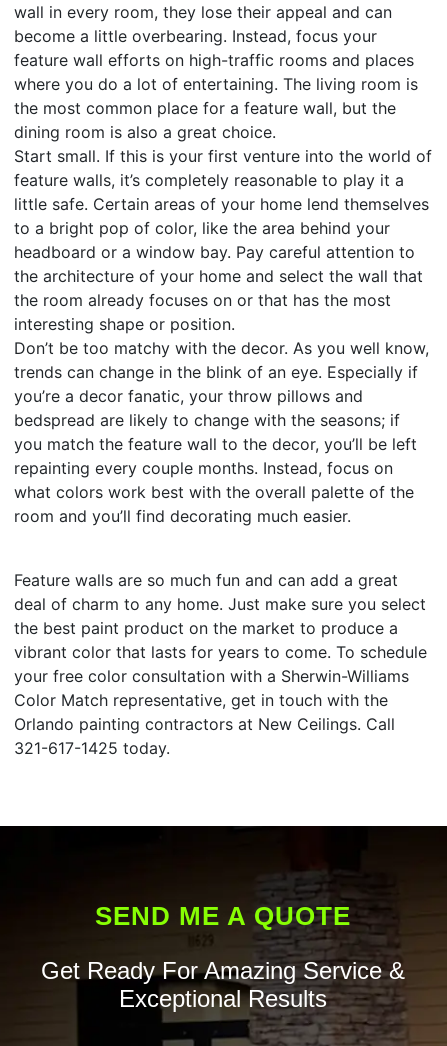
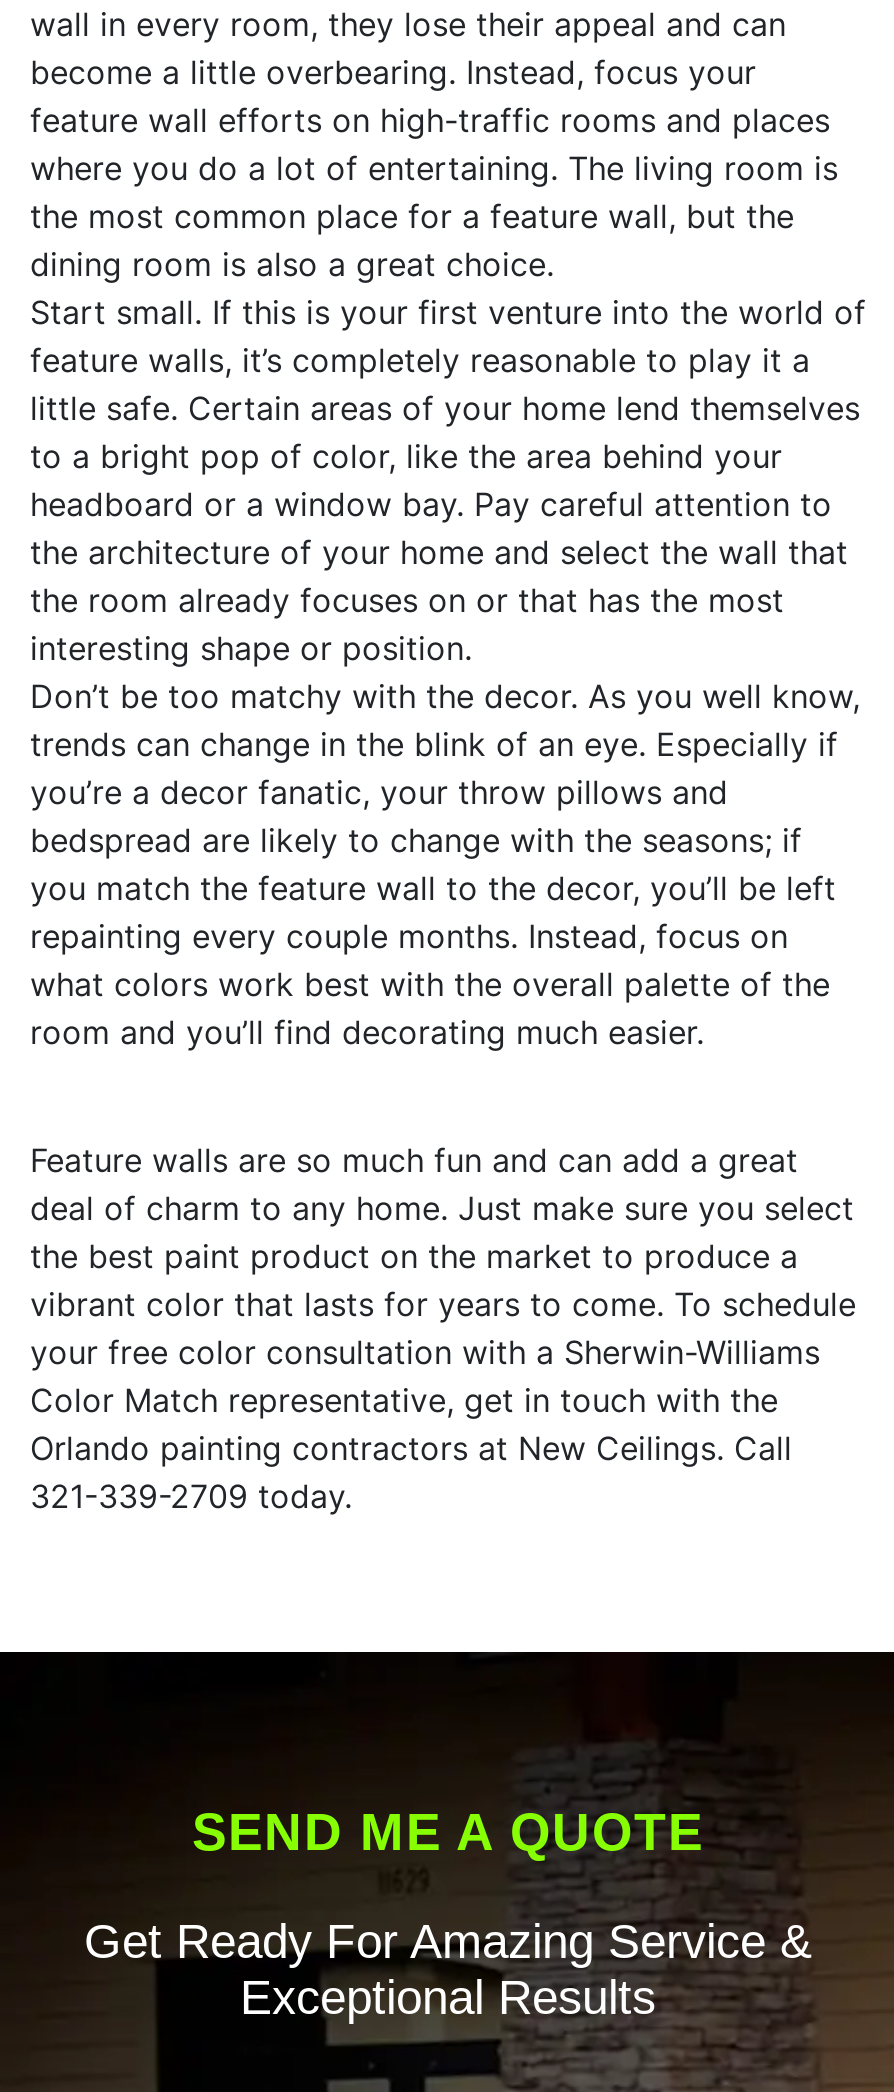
- 321-617-1425 today.
+ 321-339-2709 today.
